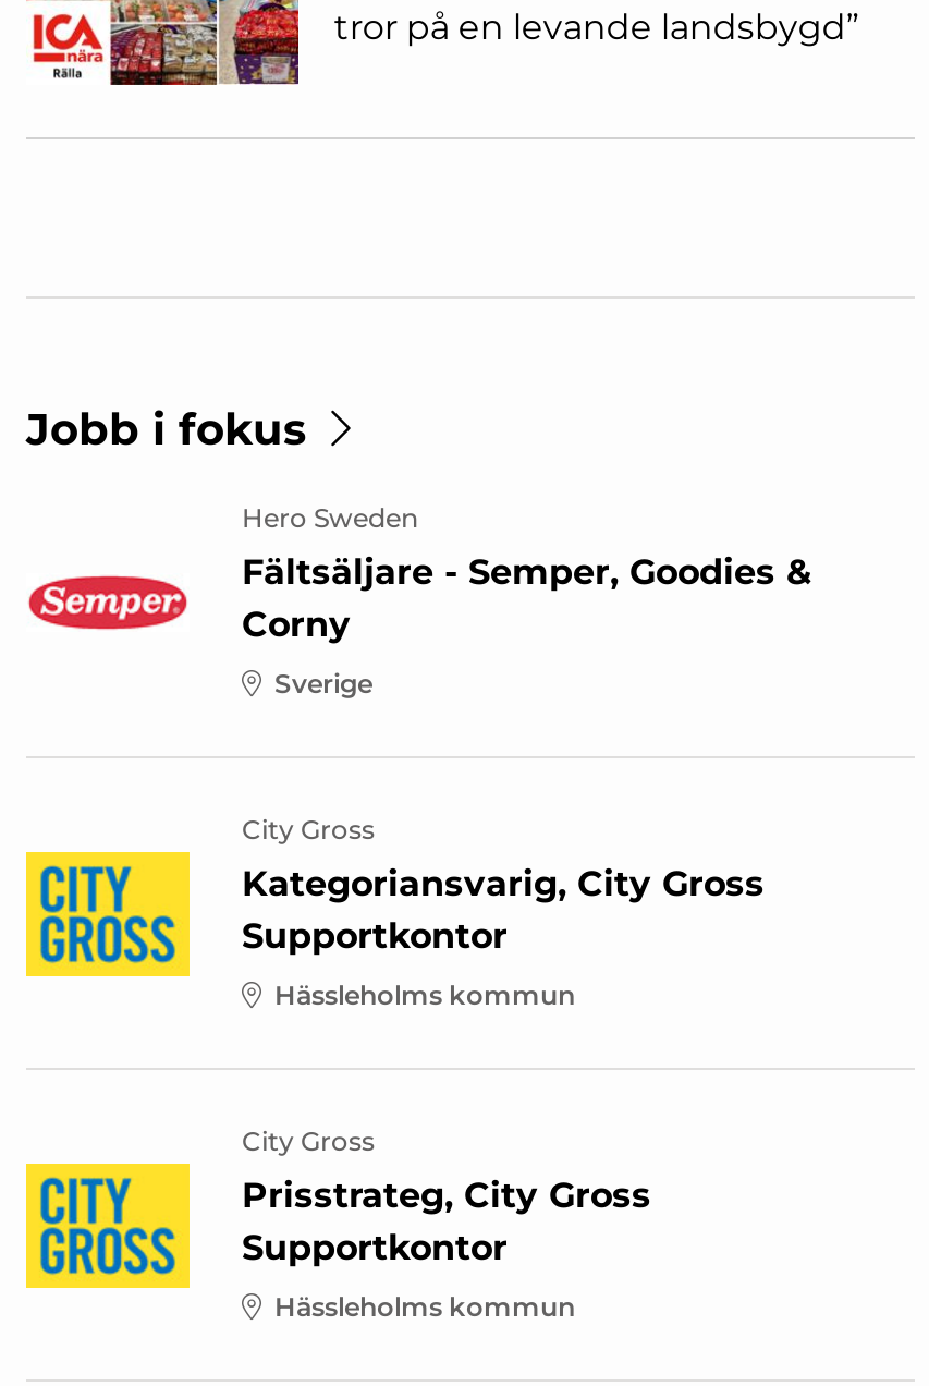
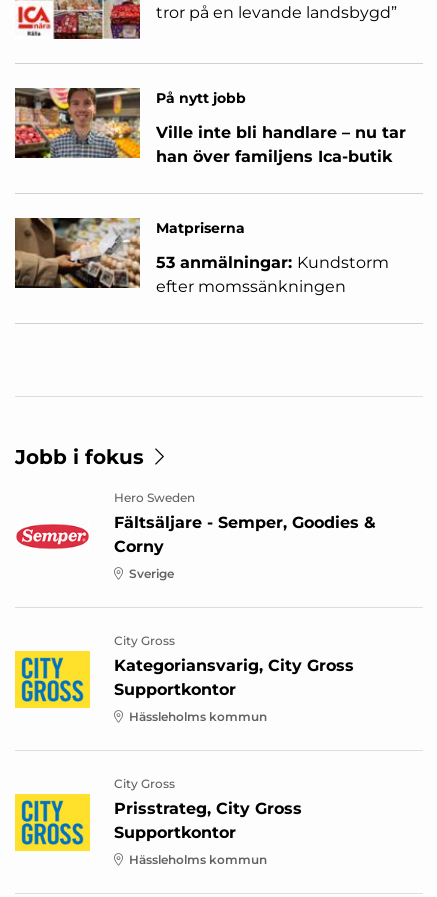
+ [image]
+ På nytt jobb
+ Ville inte bli handlare – nu tar
+ han över familjens Ica-butik

+ [image]
+ Matpriserna
+ 53 anmälningar: Kundstorm
+ efter momssänkningen
